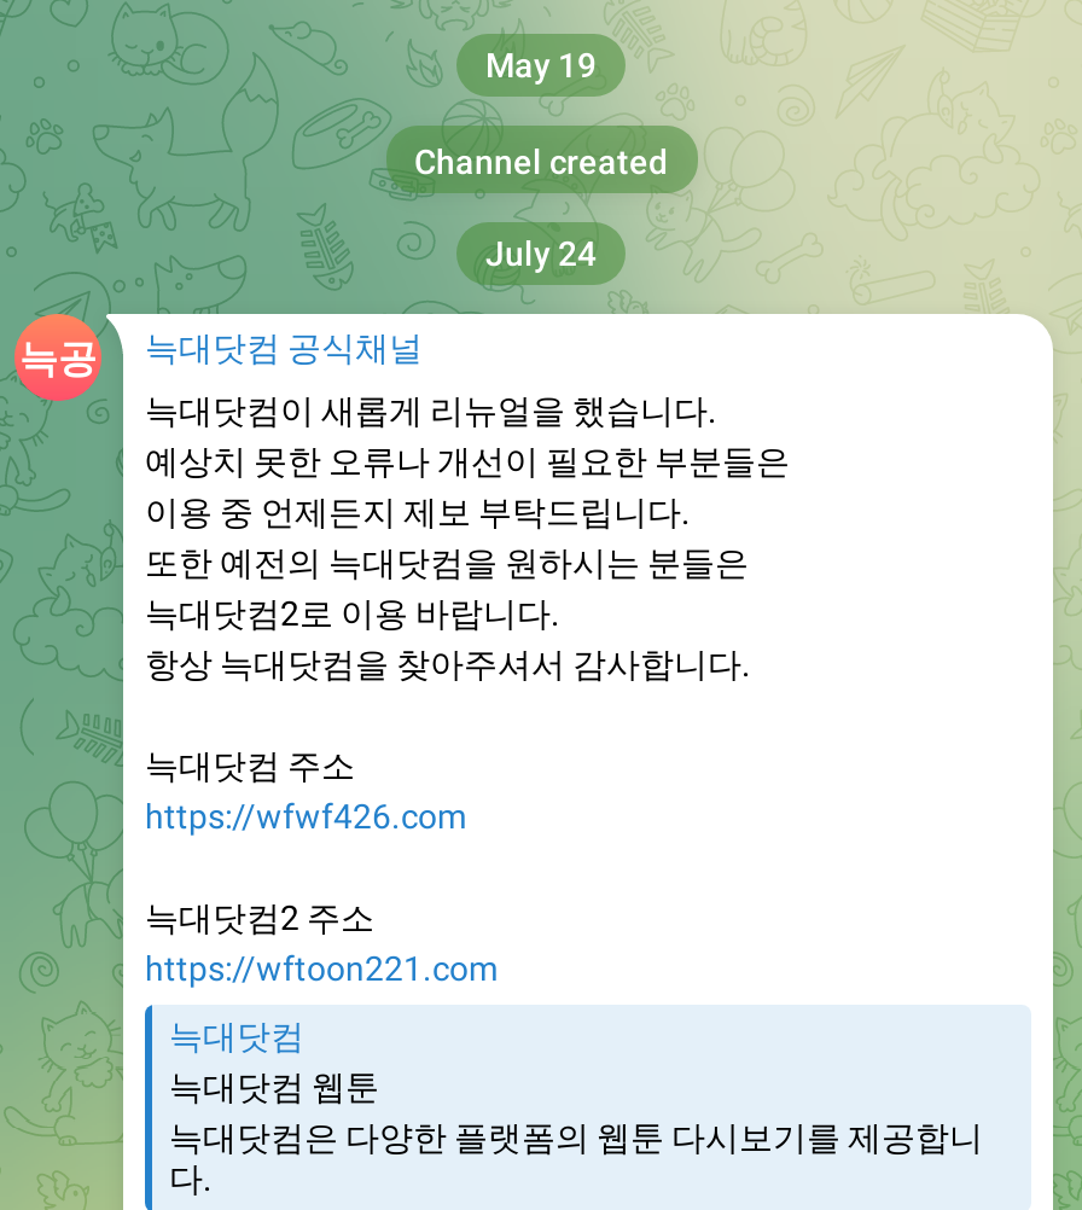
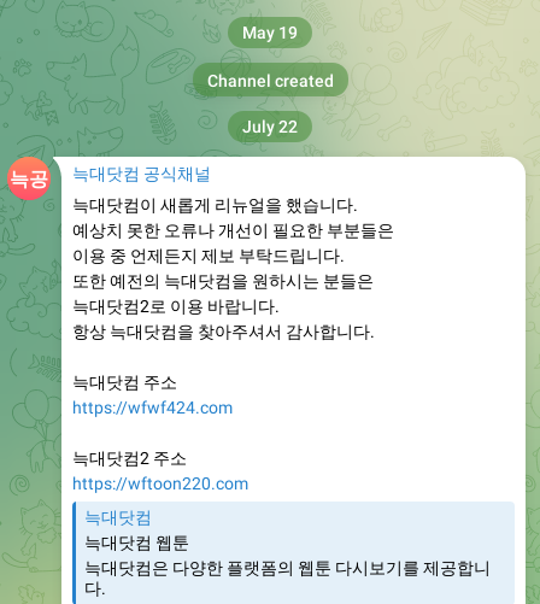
- July 24
+ July 22

- https://wfwf426.com
+ https://wfwf424.com

- https://wftoon221.com
+ https://wftoon220.com
